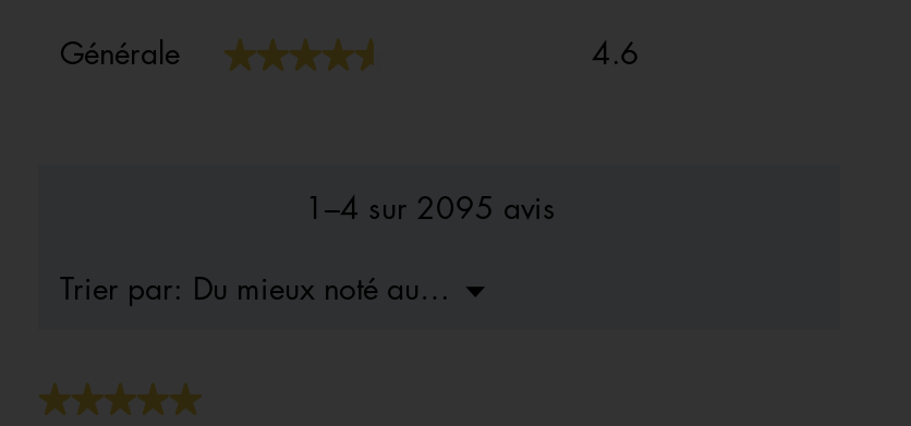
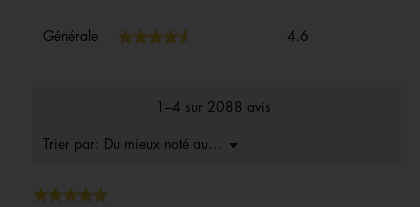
- 1–4 sur 2095 avis
+ 1–4 sur 2088 avis
